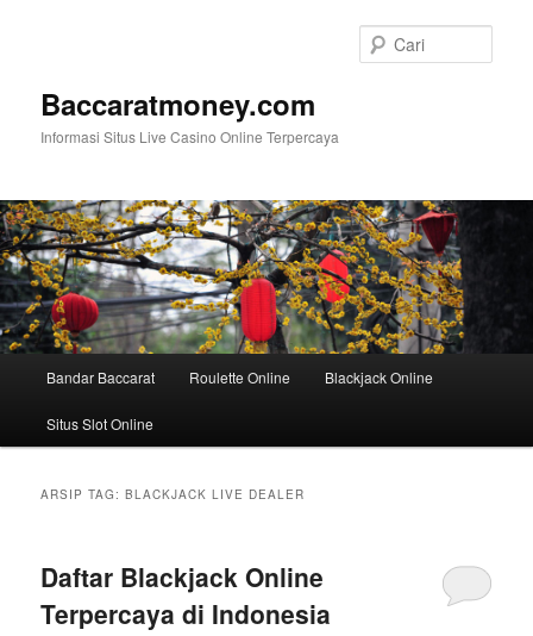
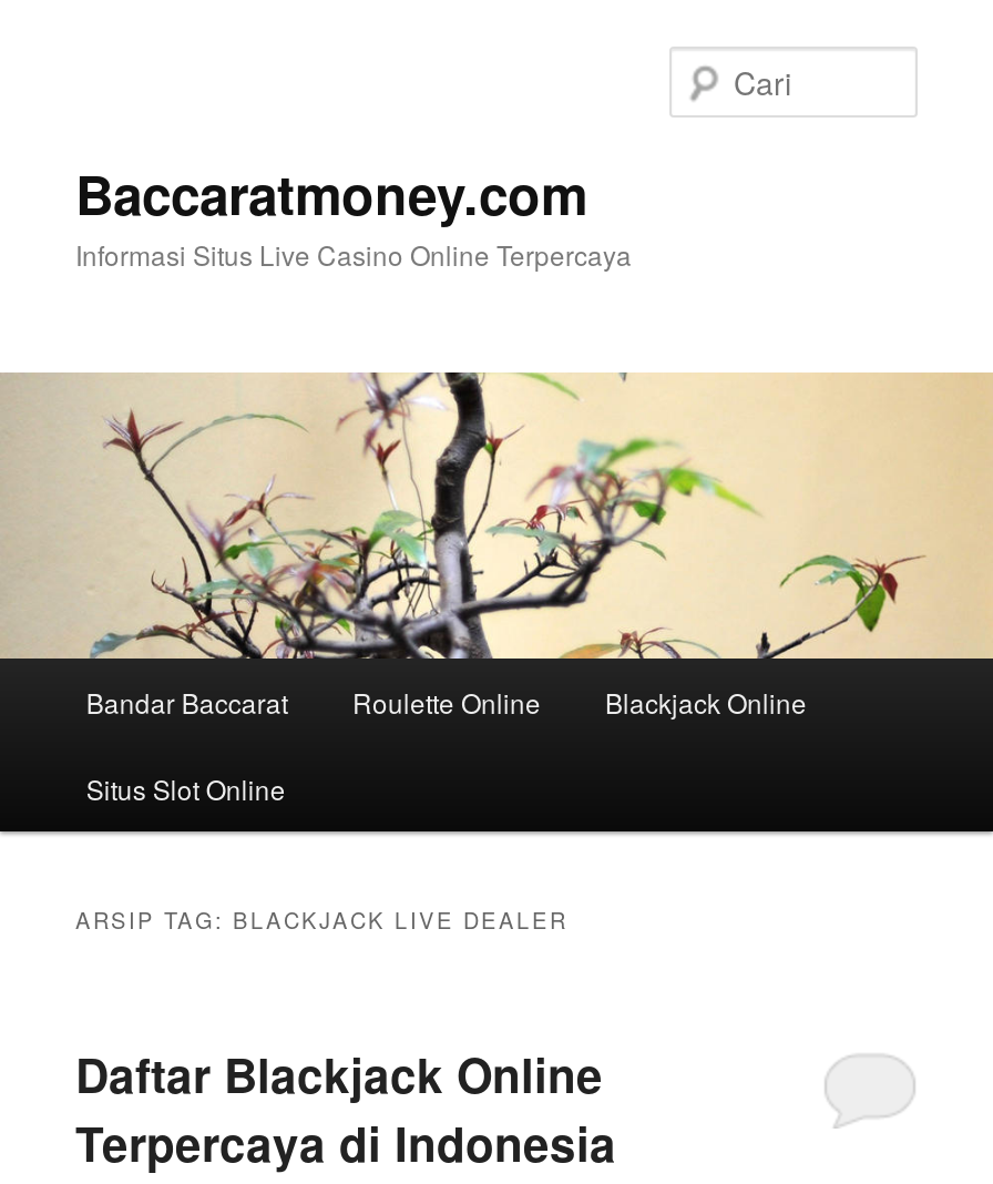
- [image]
+ [image]
